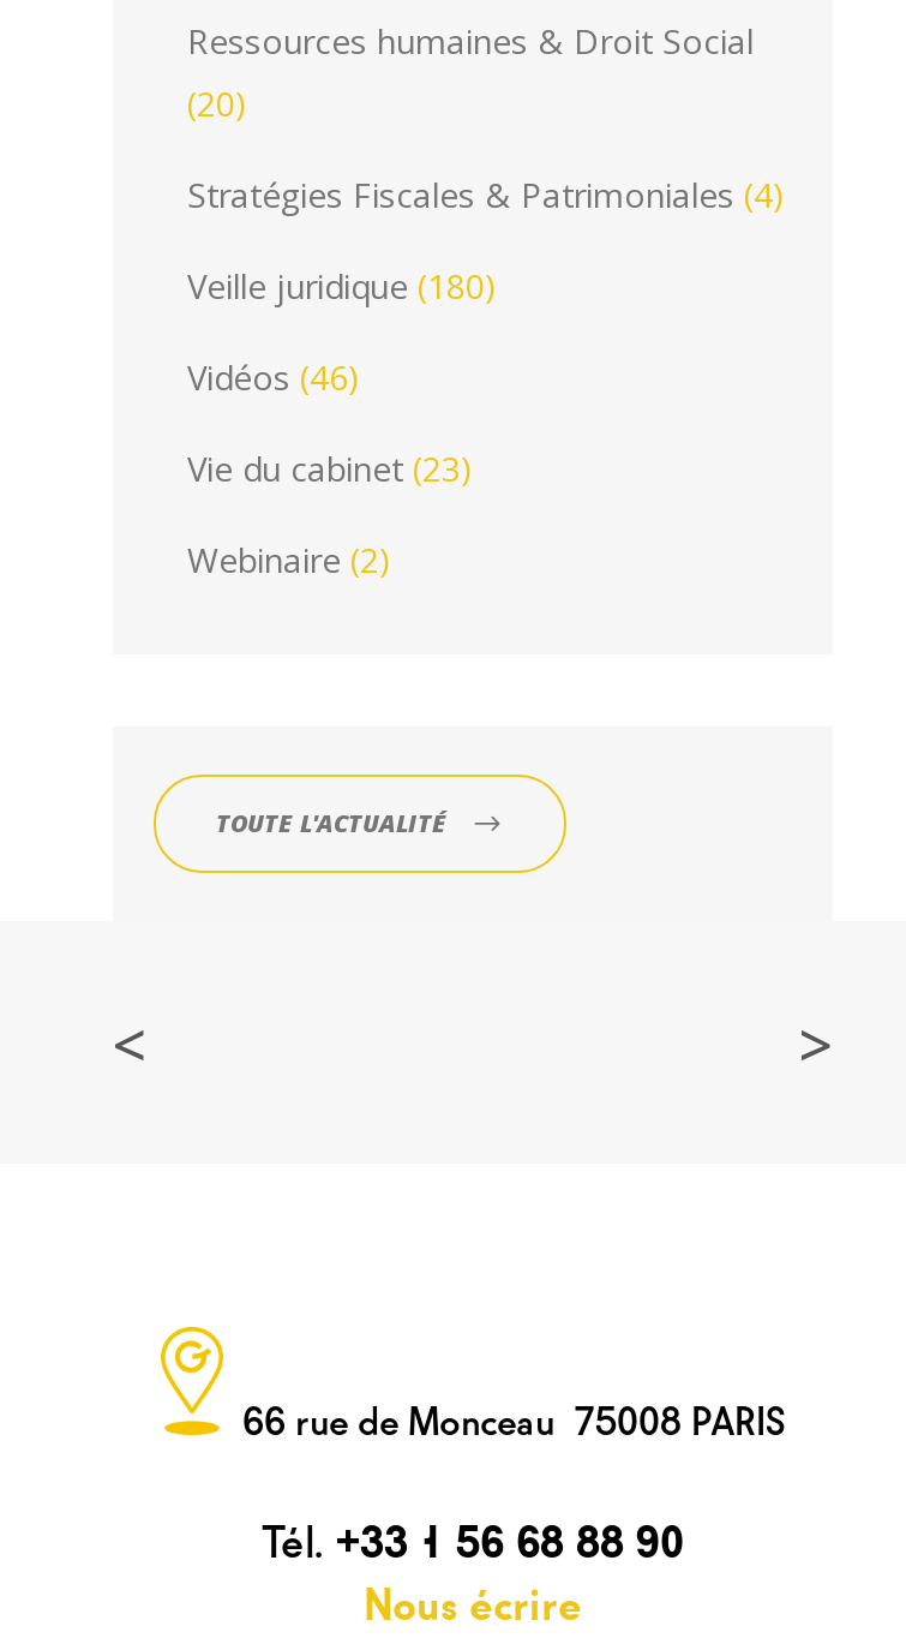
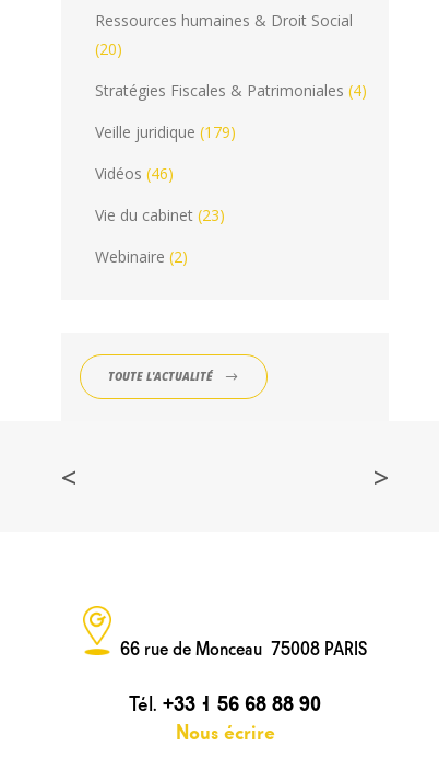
- Veille juridique (180)
+ Veille juridique (179)
